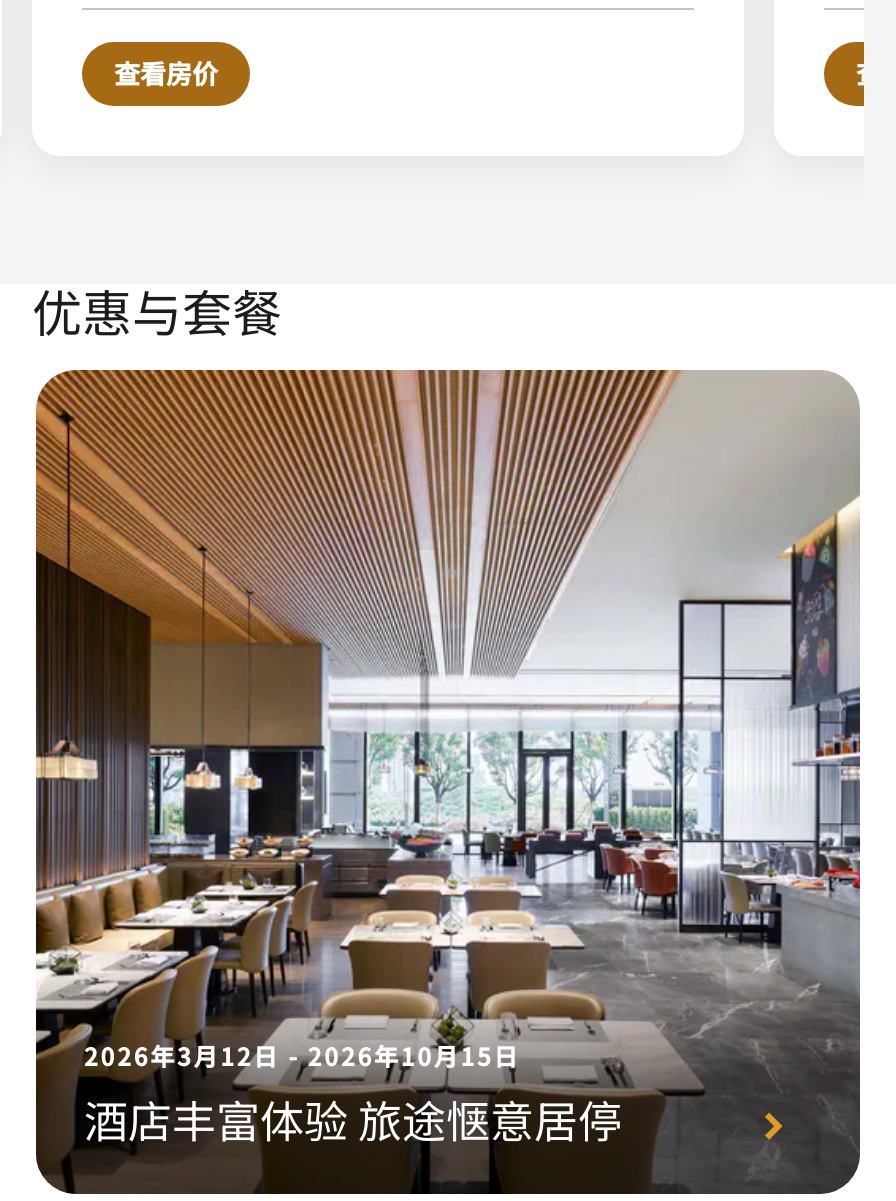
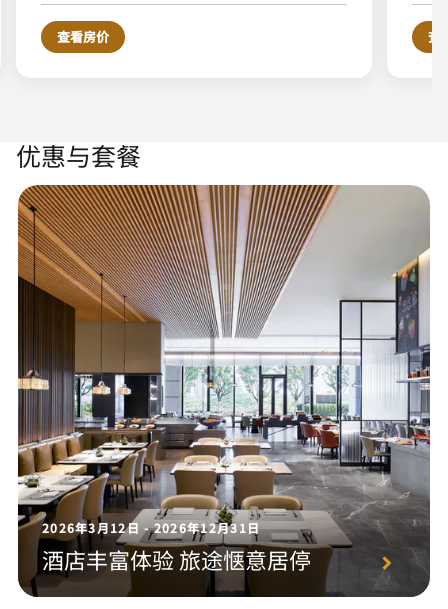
- 2026年3月12日 - 2026年10月15日
+ 2026年3月12日 - 2026年12月31日
